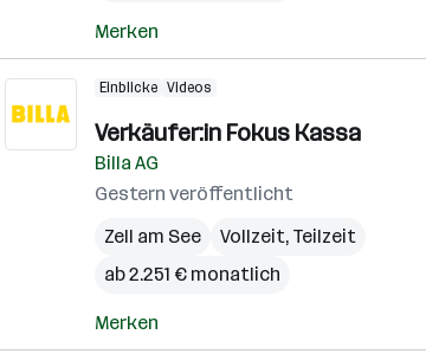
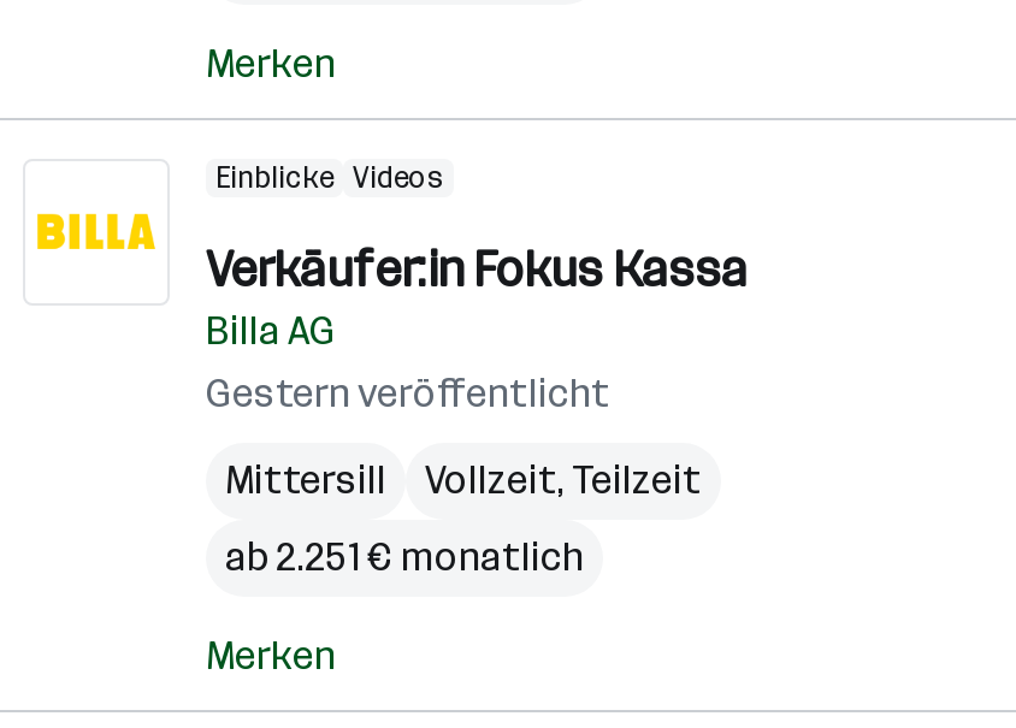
- Zell am See
+ Mittersill
